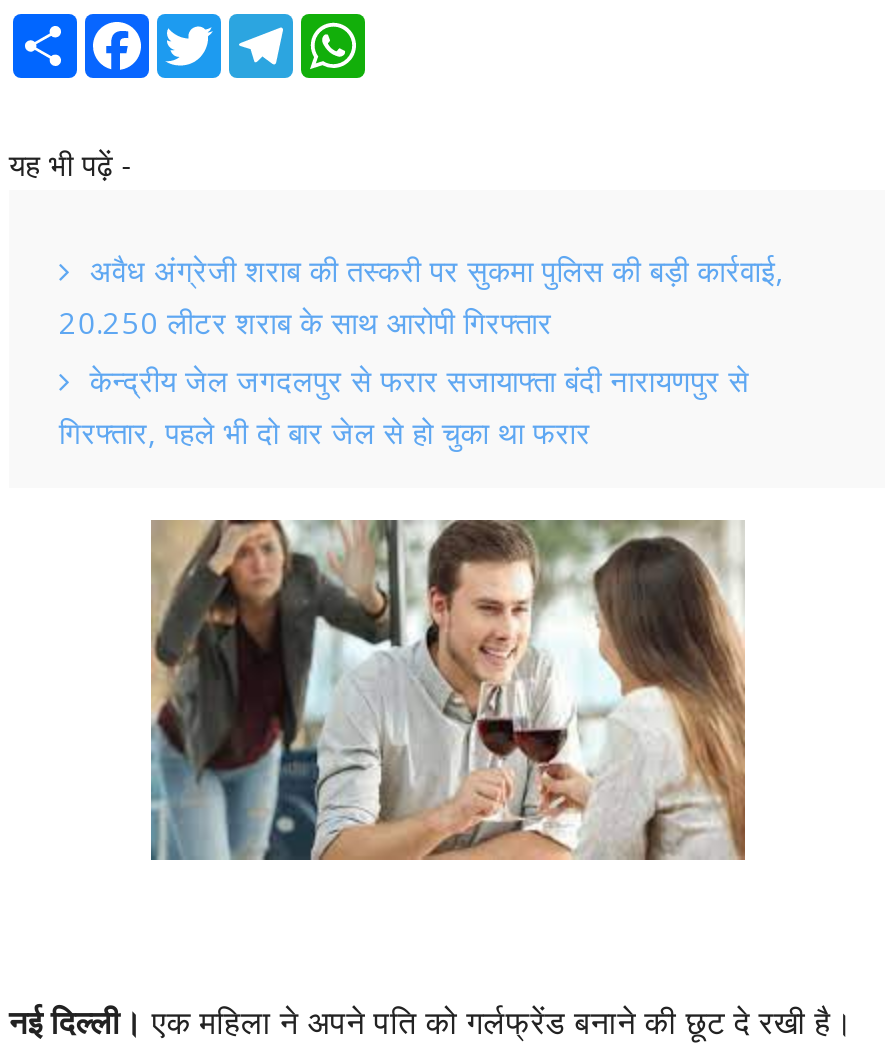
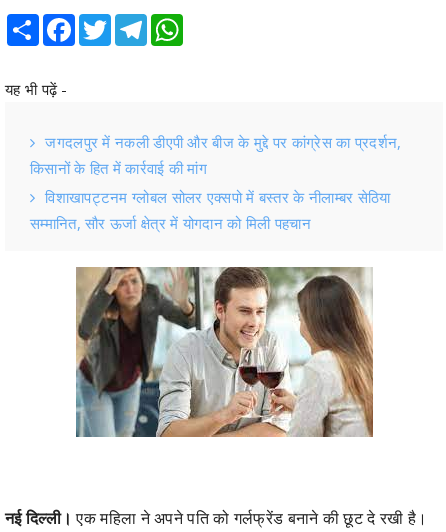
- अवैध अंग्रेजी शराब की तस्करी पर सुकमा पुलिस की बड़ी कार्रवाई,
- 20.250 लीटर शराब के साथ आरोपी गिरफ्तार
- केन्द्रीय जेल जगदलपुर से फरार सजायाफ्ता बंदी नारायणपुर से
- गिरफ्तार, पहले भी दो बार जेल से हो चुका था फरार
+ जगदलपुर में नकली डीएपी और बीज के मुद्दे पर कांग्रेस का प्रदर्शन,
+ किसानों के हित में कार्रवाई की मांग
+ विशाखापट्टनम ग्लोबल सोलर एक्सपो में बस्तर के नीलाम्बर सेठिया
+ सम्मानित, सौर ऊर्जा क्षेत्र में योगदान को मिली पहचान
